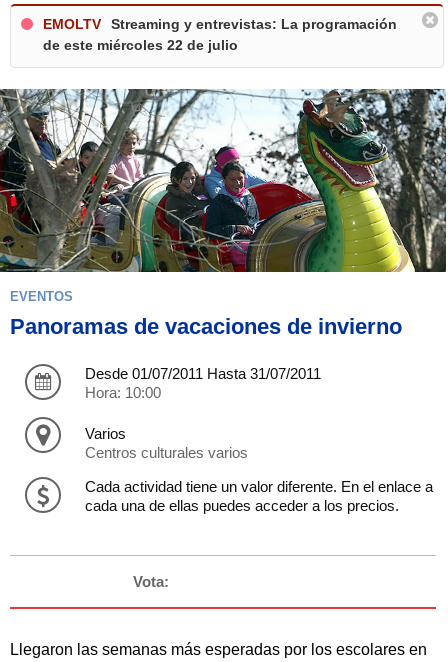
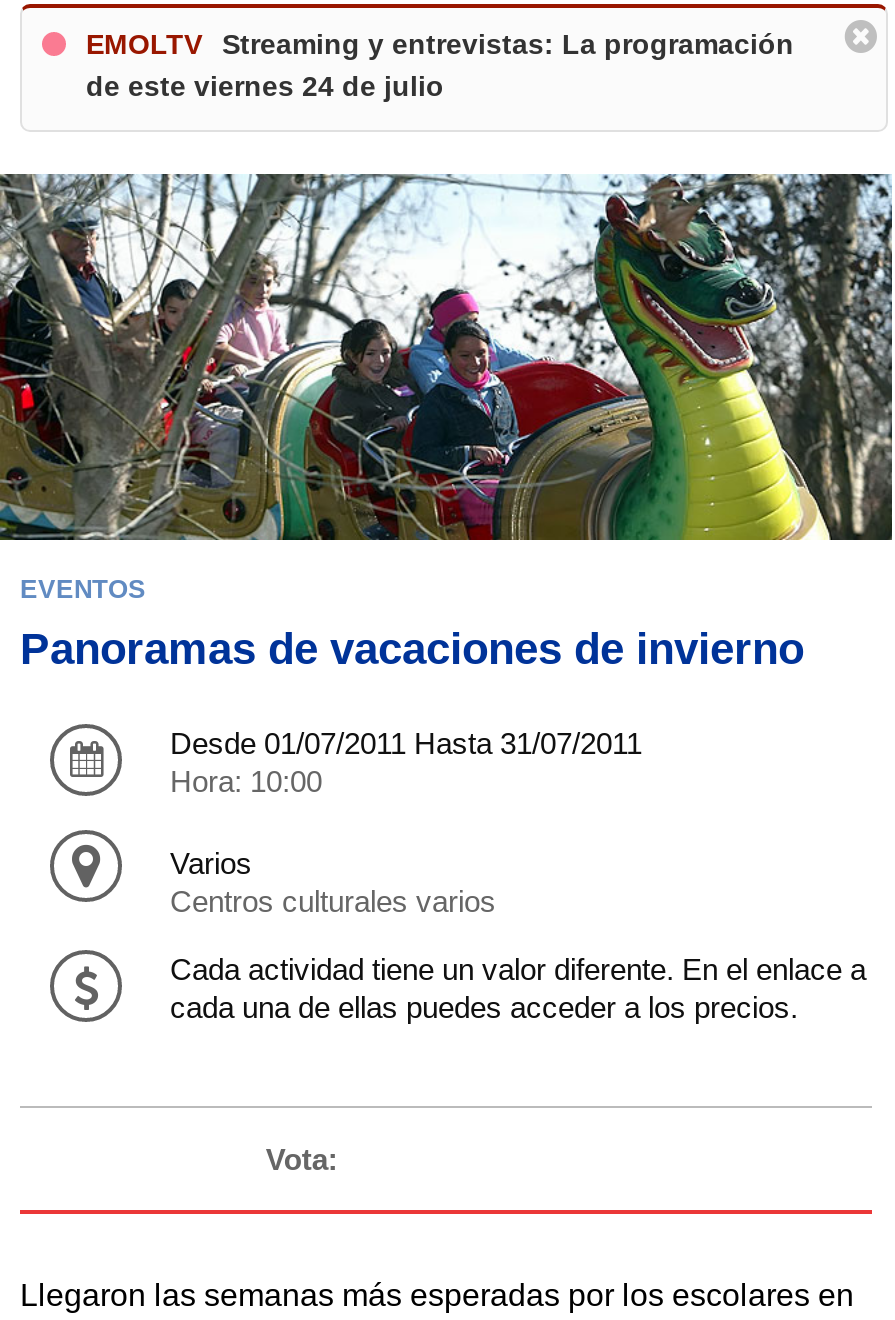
- de este miércoles 22 de julio
+ de este viernes 24 de julio
